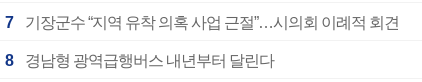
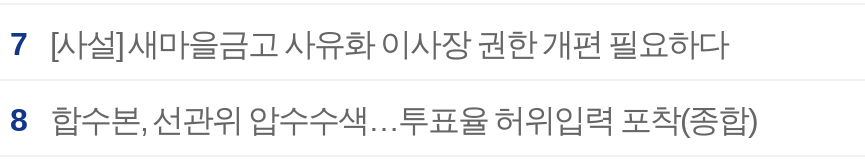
- 기장군수 “지역 유착 의혹 사업 근절”…시의회 이례적 회견
+ [사설] 새마을금고 사유화 이사장 권한 개편 필요하다

- 경남형 광역급행버스 내년부터 달린다
+ 합수본, 선관위 압수수색…투표율 허위입력 포착(종합)
